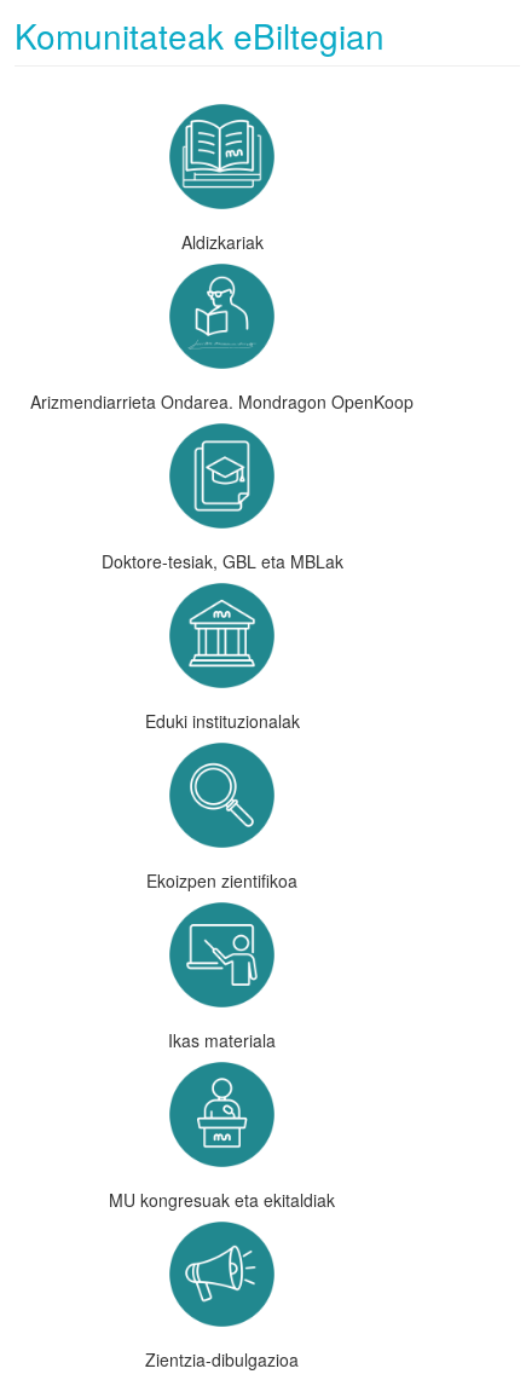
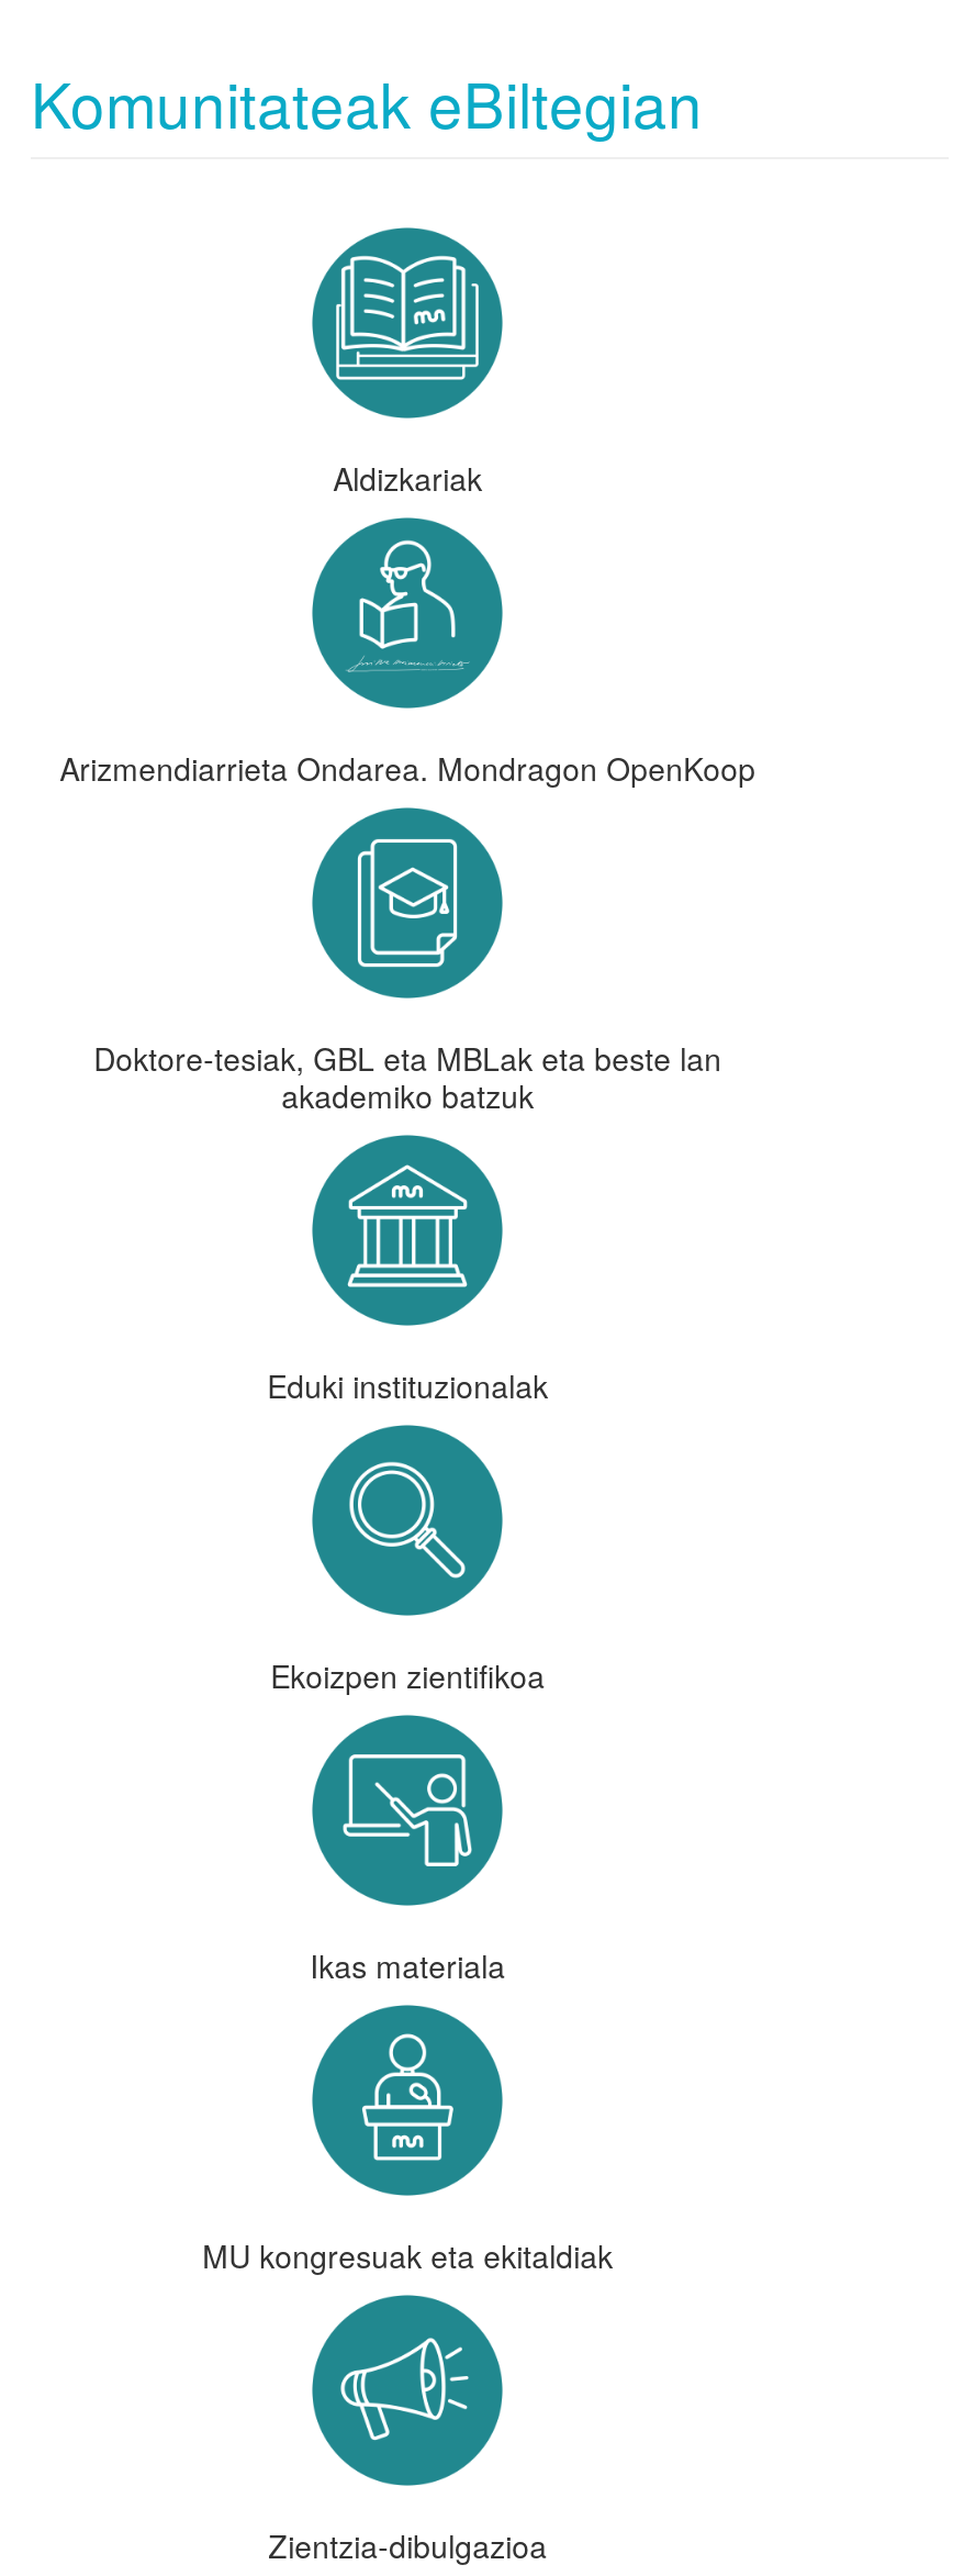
- Doktore-tesiak, GBL eta MBLak
+ Doktore-tesiak, GBL eta MBLak eta beste lan
+ akademiko batzuk
